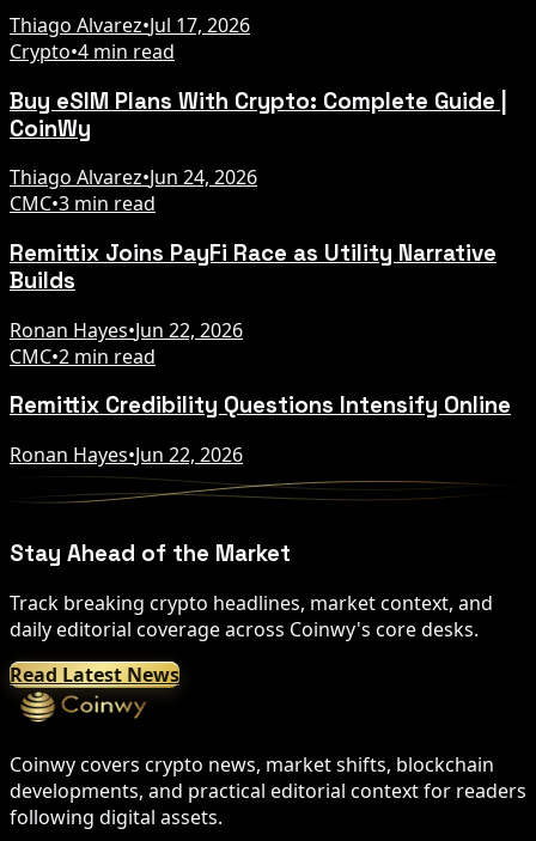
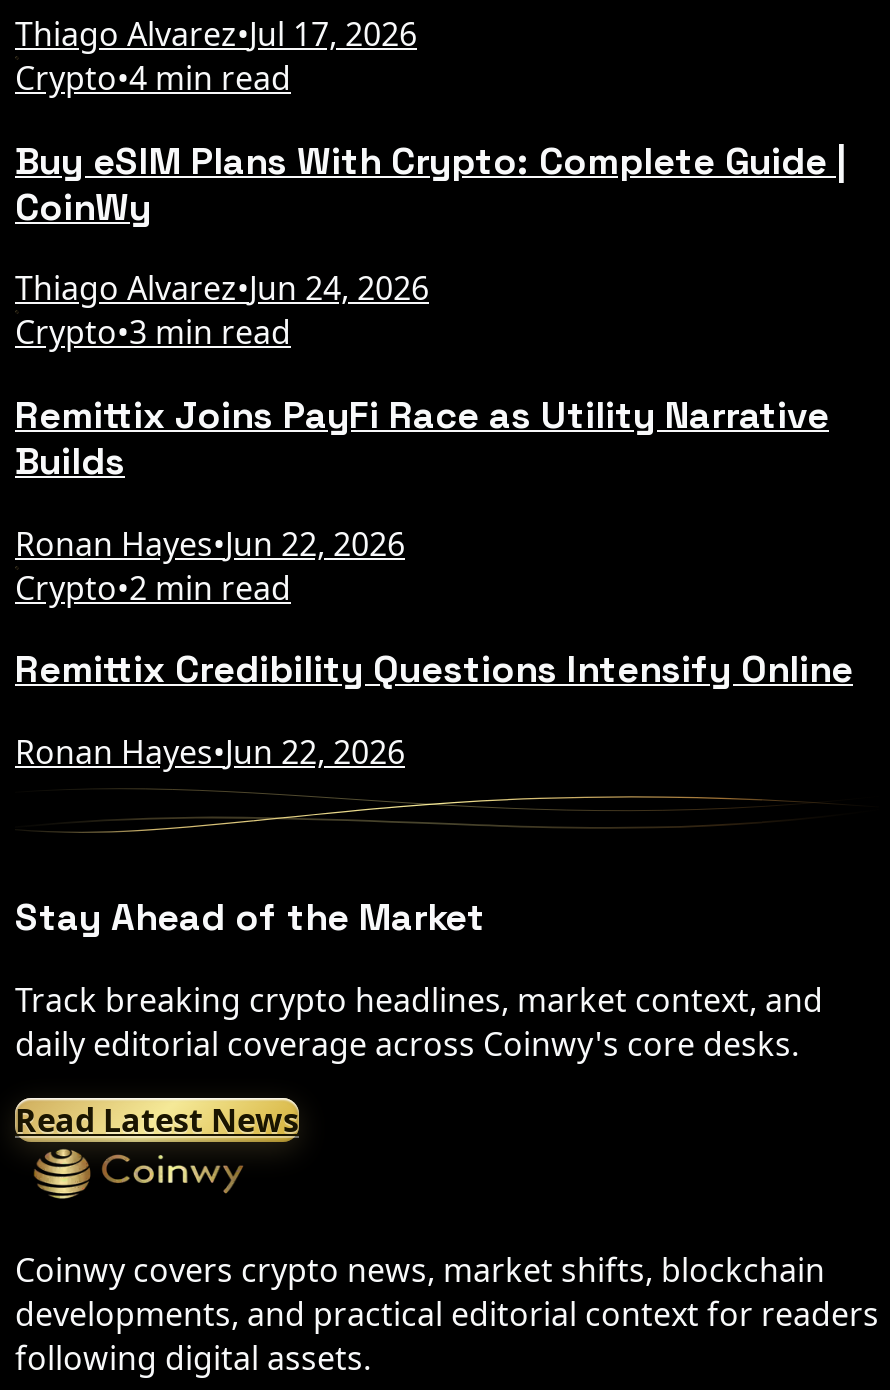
- CMC•3 min read
+ Crypto•3 min read

- CMC•2 min read
+ Crypto•2 min read
